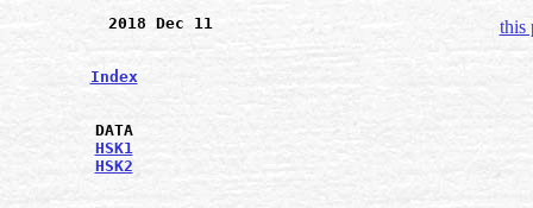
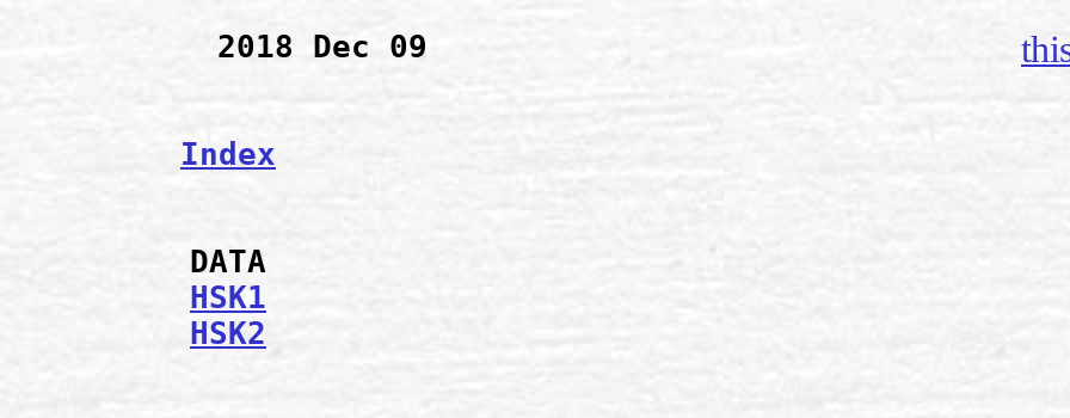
- 2018 Dec 11
+ 2018 Dec 09
